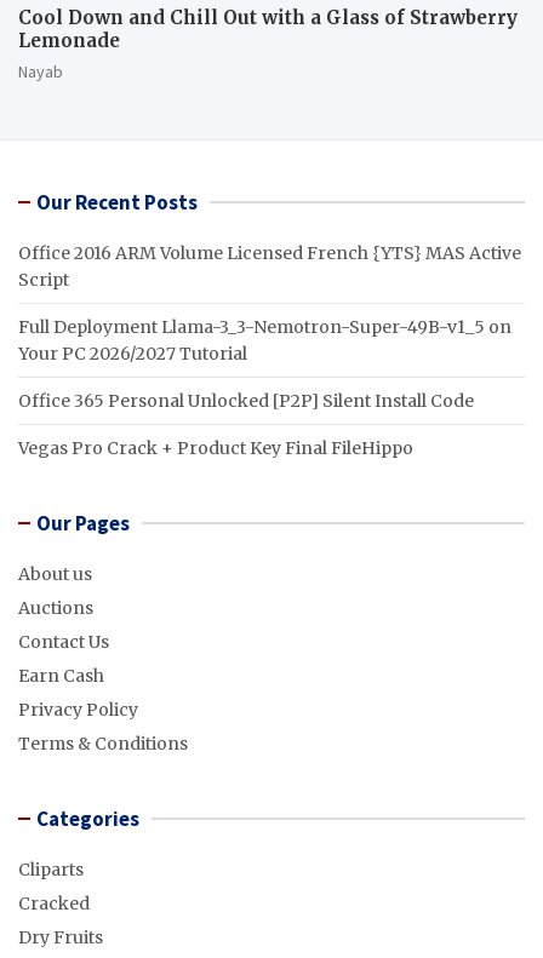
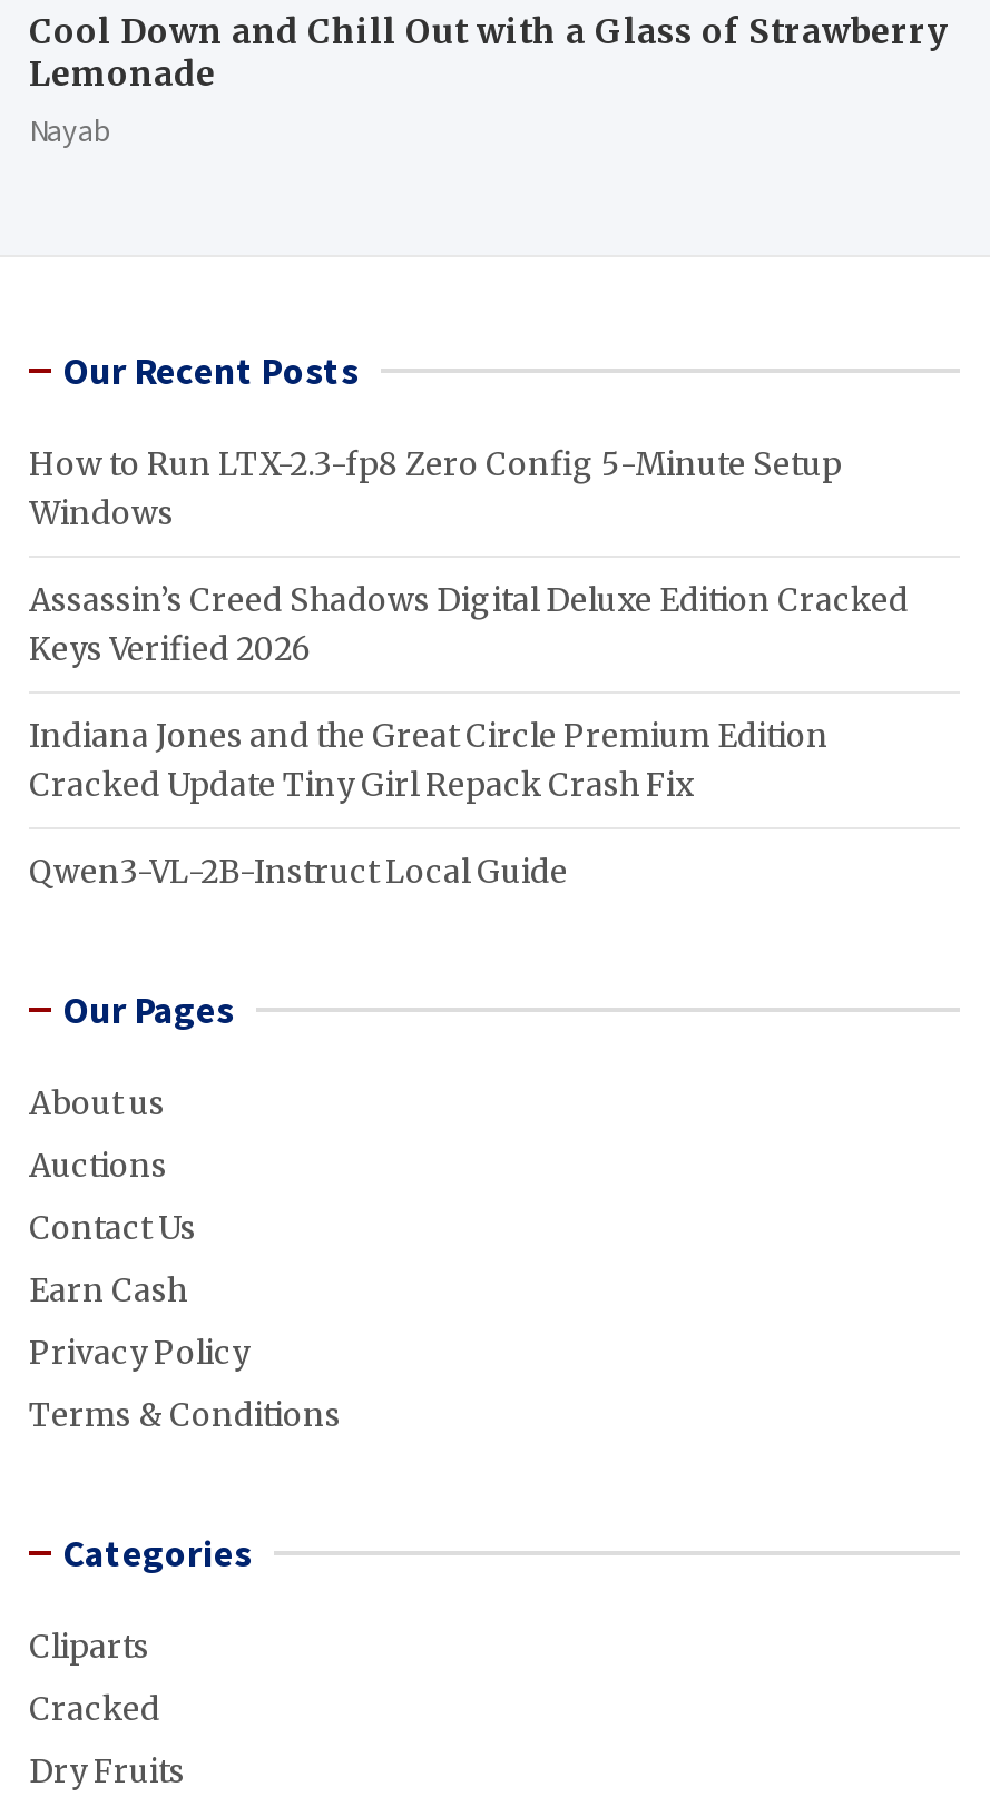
- Office 2016 ARM Volume Licensed French {YTS} MAS Active
- Script
+ How to Run LTX-2.3-fp8 Zero Config 5-Minute Setup
+ Windows

- Full Deployment Llama-3_3-Nemotron-Super-49B-v1_5 on
- Your PC 2026/2027 Tutorial
+ Assassin’s Creed Shadows Digital Deluxe Edition Cracked
+ Keys Verified 2026

- Office 365 Personal Unlocked [P2P] Silent Install Code
+ Indiana Jones and the Great Circle Premium Edition
+ Cracked Update Tiny Girl Repack Crash Fix

- Vegas Pro Crack + Product Key Final FileHippo
+ Qwen3-VL-2B-Instruct Local Guide
